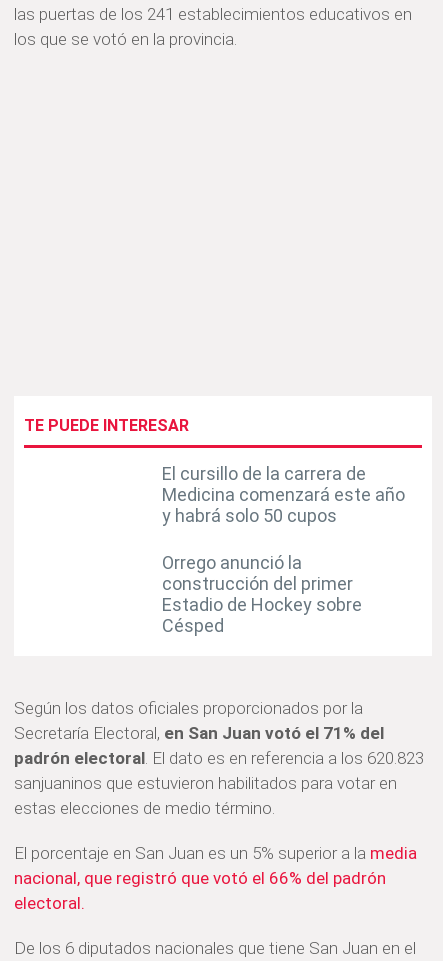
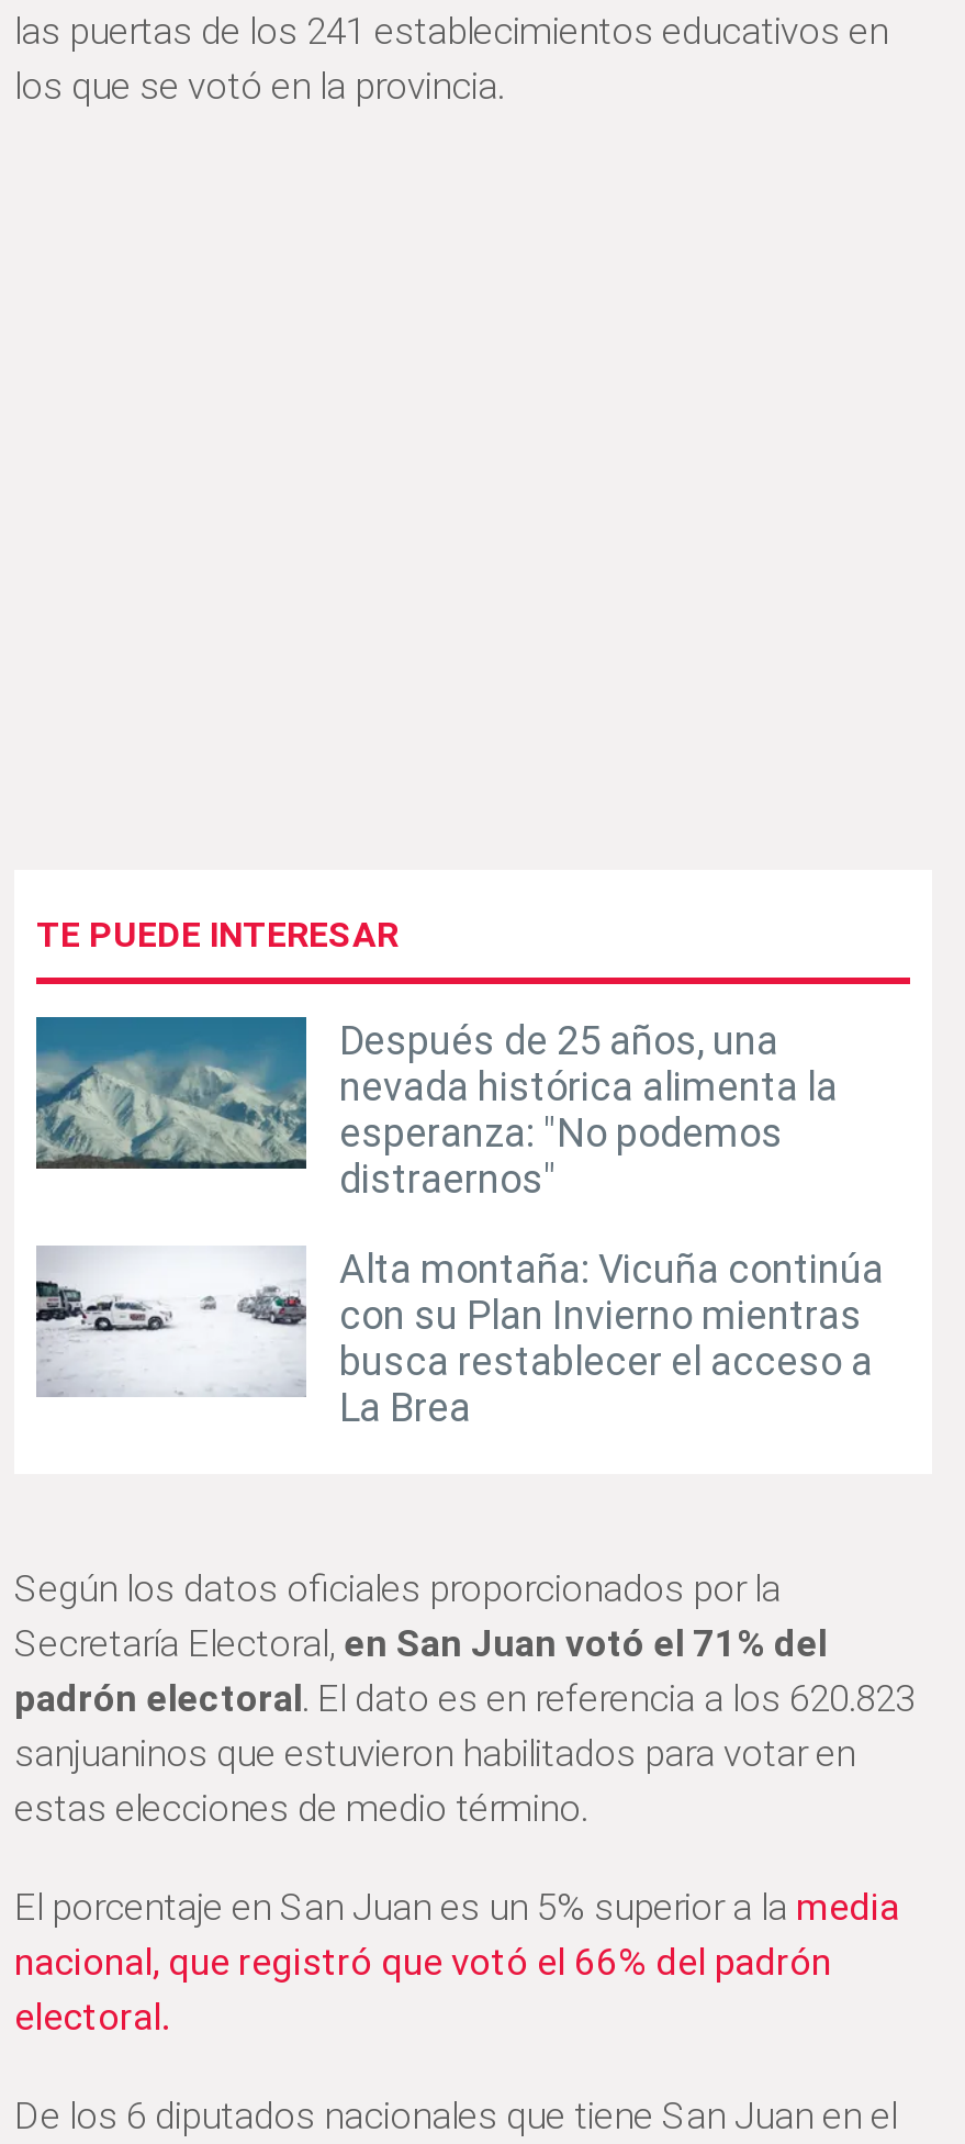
+ [image]

+ [image]

- El cursillo de la carrera de
- Medicina comenzará este año
- y habrá solo 50 cupos
+ Después de 25 años, una
+ nevada histórica alimenta la
+ esperanza: "No podemos
+ distraernos"

- Orrego anunció la
- construcción del primer
- Estadio de Hockey sobre
- Césped
+ Alta montaña: Vicuña continúa
+ con su Plan Invierno mientras
+ busca restablecer el acceso a
+ La Brea
